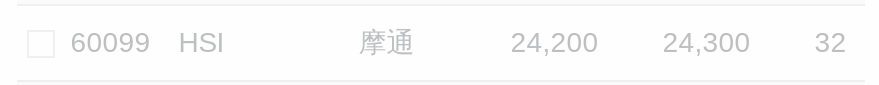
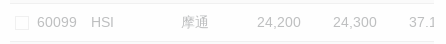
- 24,200 24,300 32
+ 24,200 24,300 37.1
